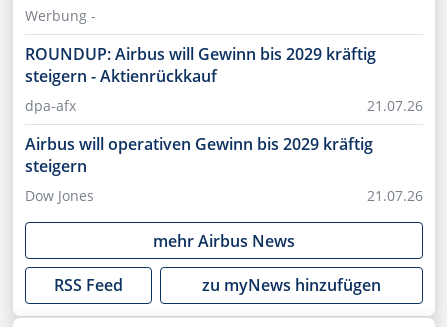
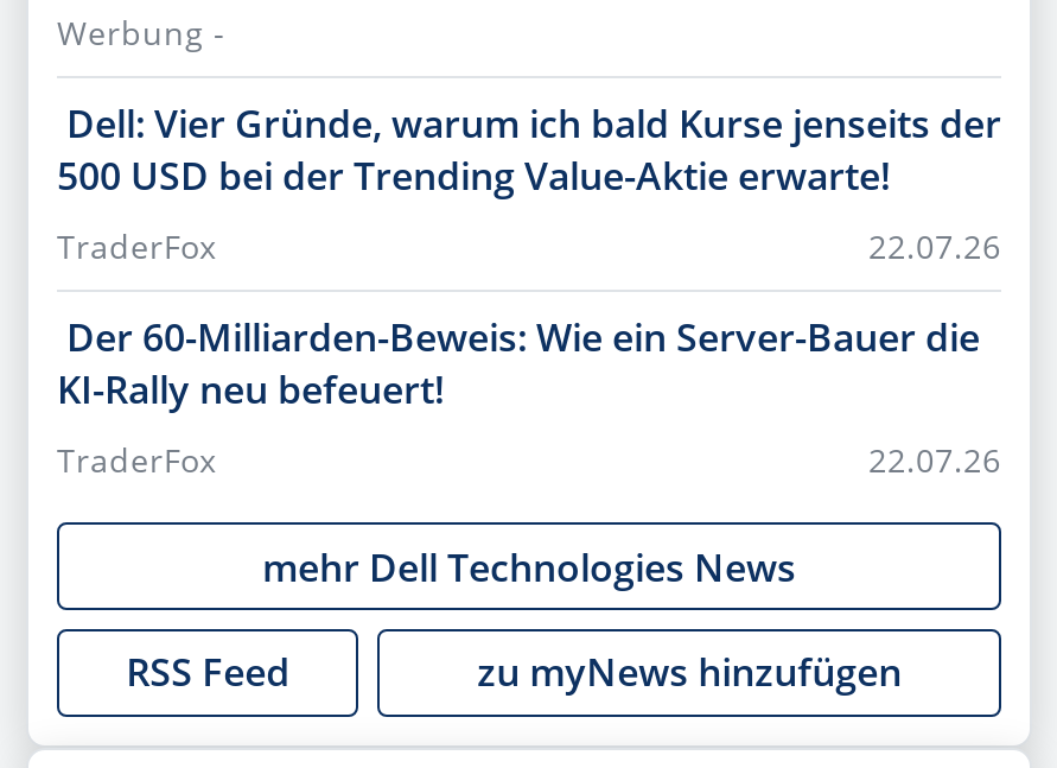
- ROUNDUP: Airbus will Gewinn bis 2029 kräftig
- steigern - Aktienrückkauf
+ Dell: Vier Gründe, warum ich bald Kurse jenseits der
+ 500 USD bei der Trending Value-Aktie erwarte!

- 21.07.26
- dpa-afx
+ 22.07.26
+ TraderFox

- Airbus will operativen Gewinn bis 2029 kräftig
- steigern
+ Der 60-Milliarden-Beweis: Wie ein Server-Bauer die
+ KI-Rally neu befeuert!

- 21.07.26
- Dow Jones
+ 22.07.26
+ TraderFox

- mehr Airbus News
+ mehr Dell Technologies News
